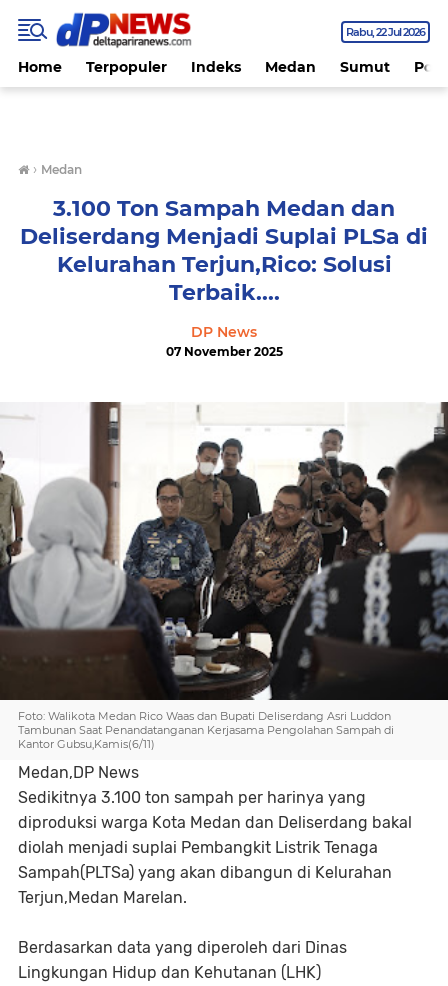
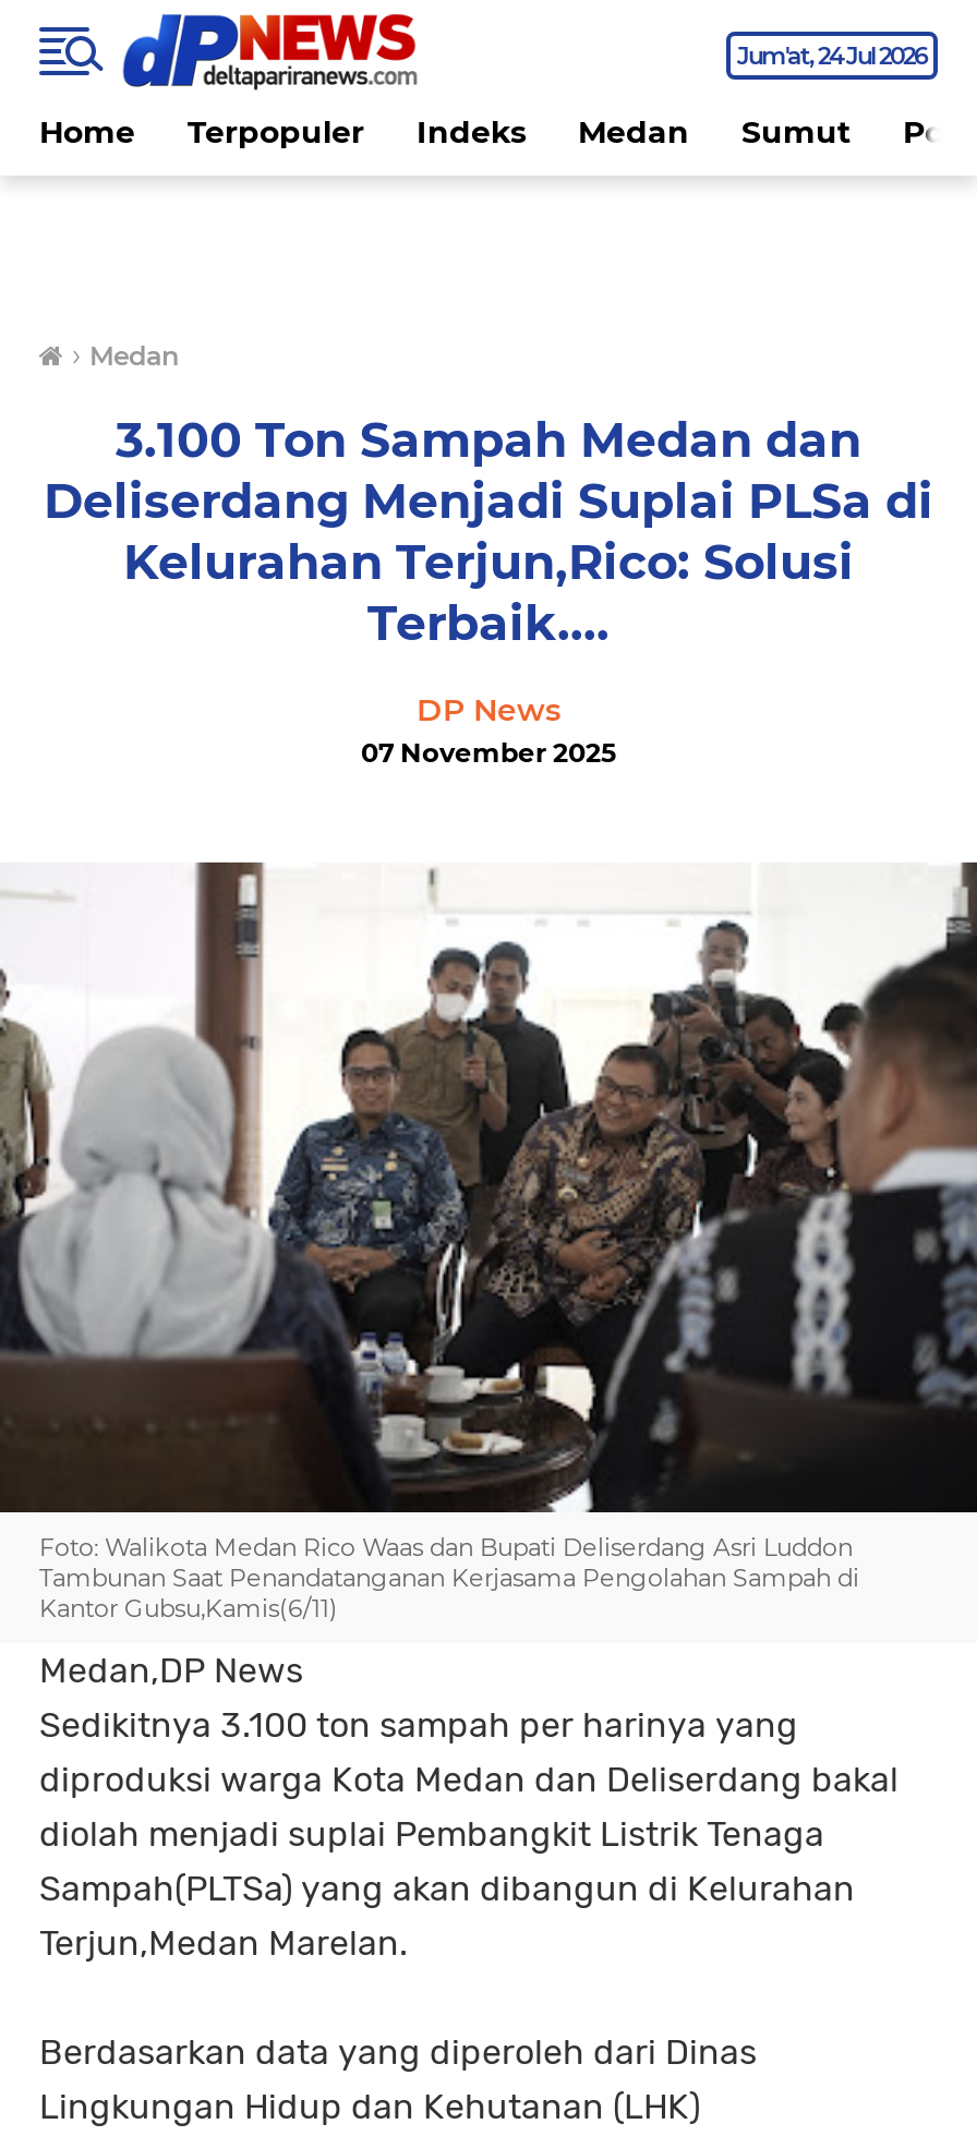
- Rabu 22 Jul 2026
+ Jum'at 24 Jul 2026
